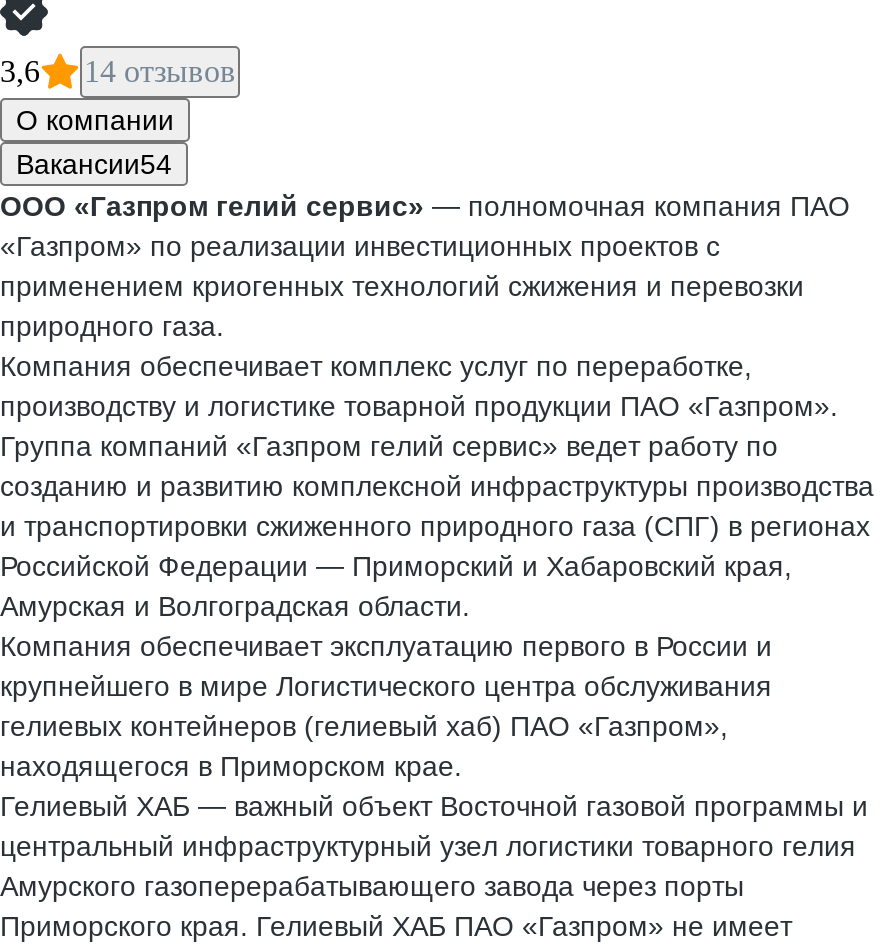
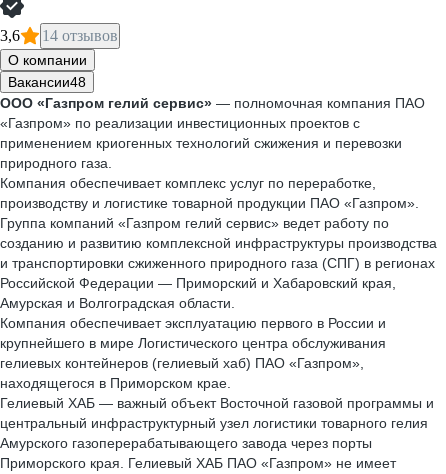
- Вакансии54
+ Вакансии48
